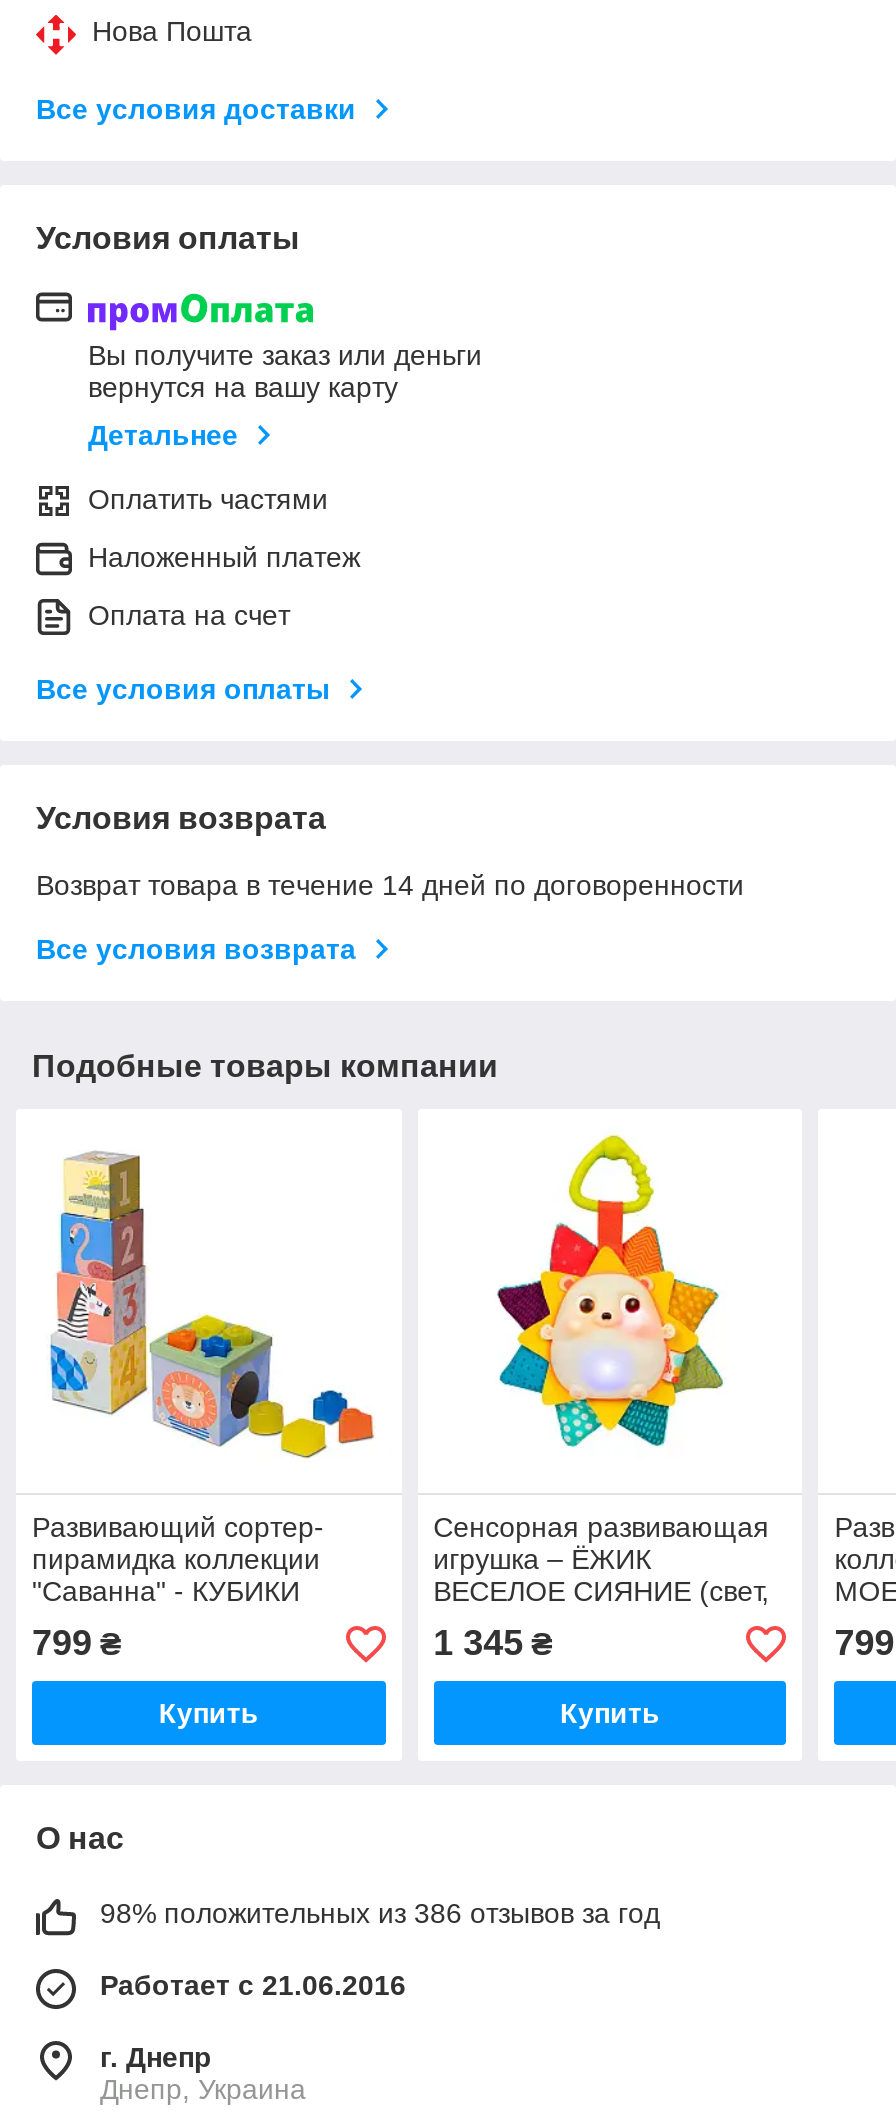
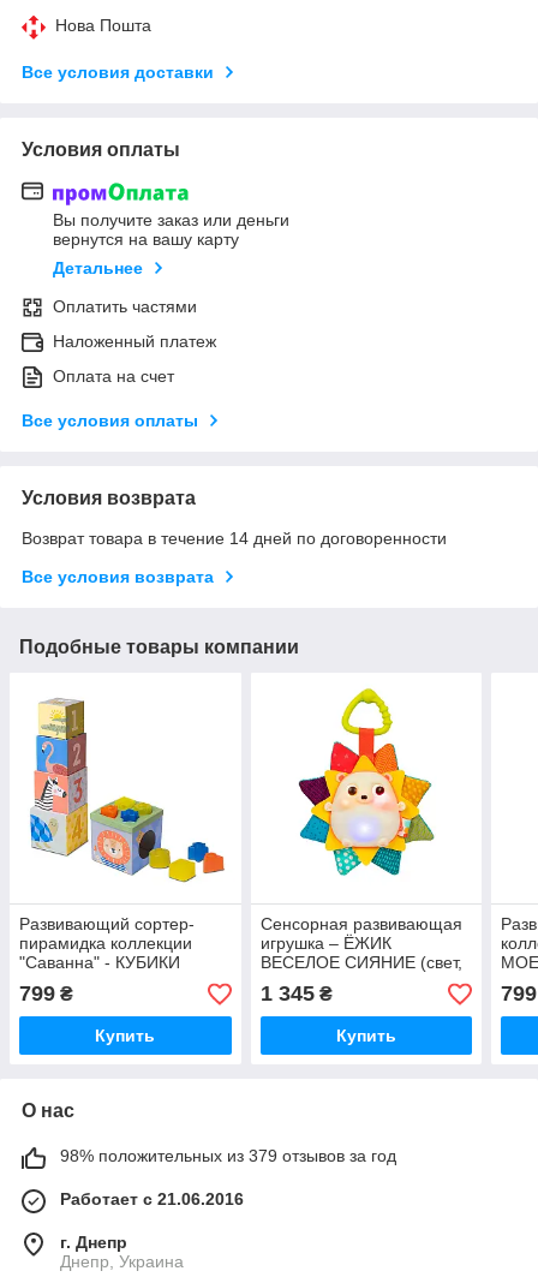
- 98% положительных из 386 отзывов за год
+ 98% положительных из 379 отзывов за год
